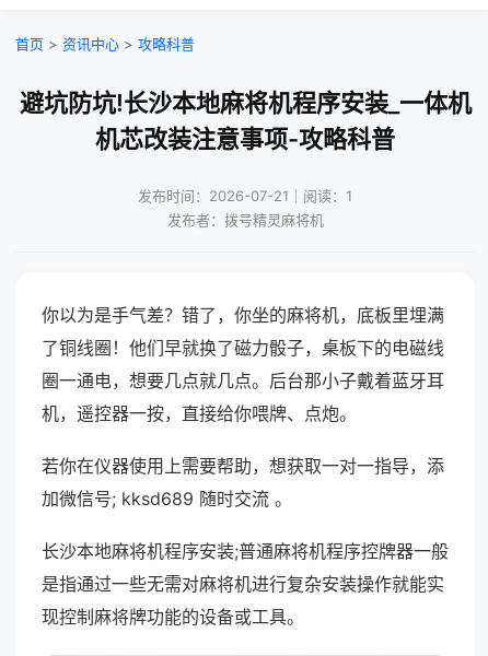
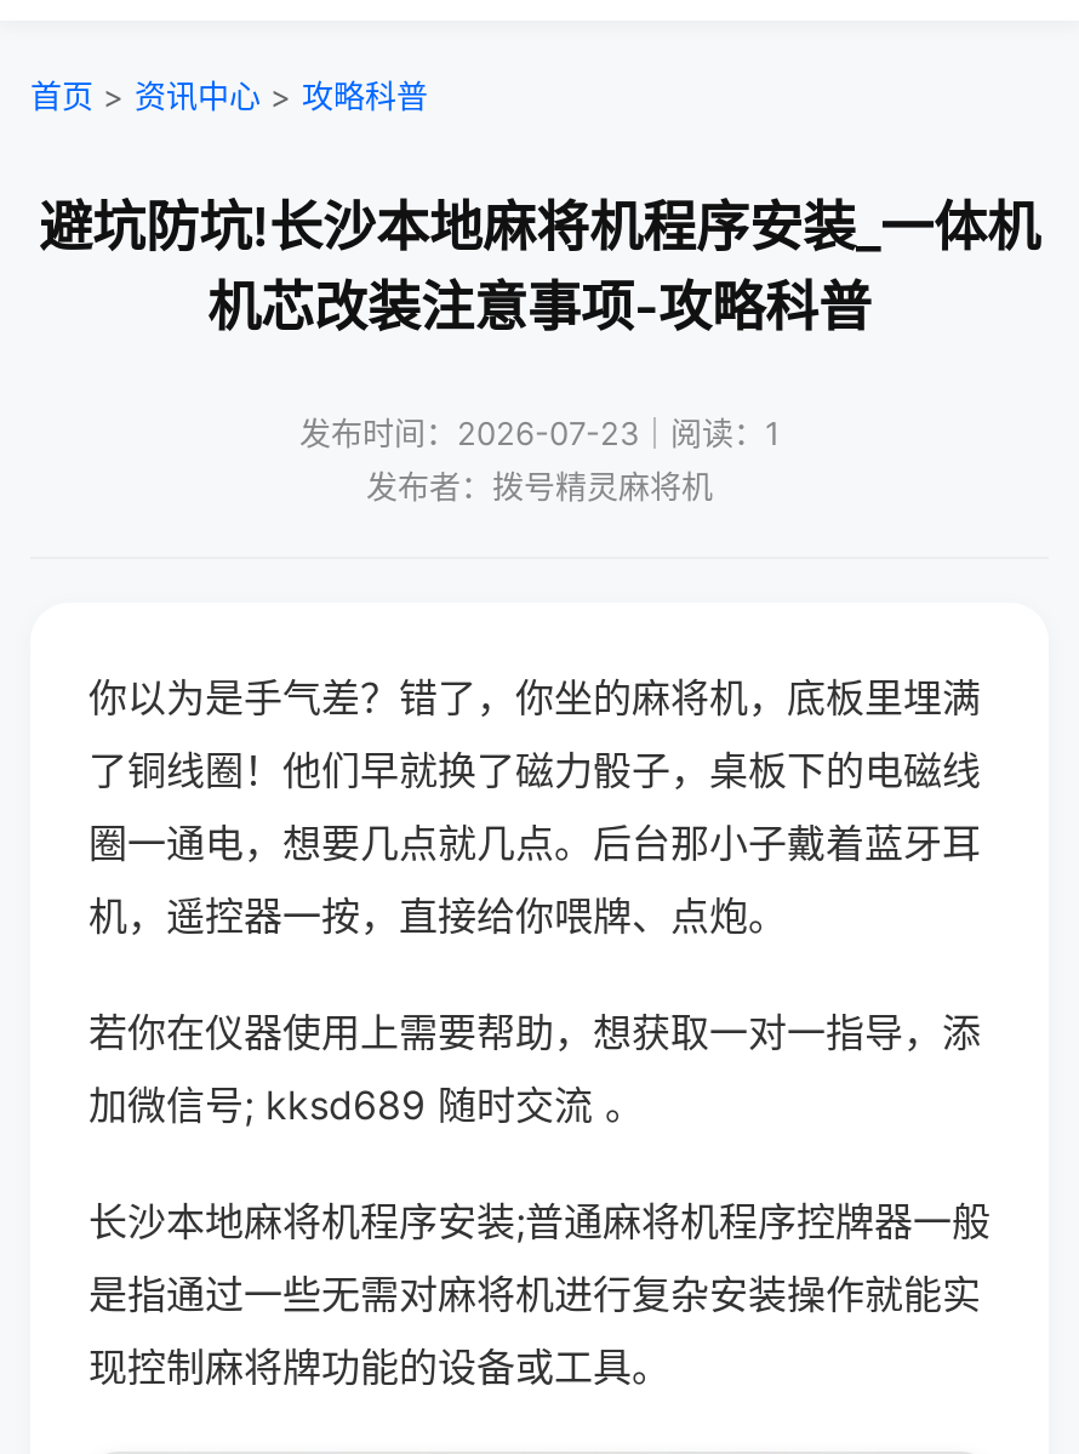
- 发布时间：2026-07-21｜阅读：1
+ 发布时间：2026-07-23｜阅读：1
